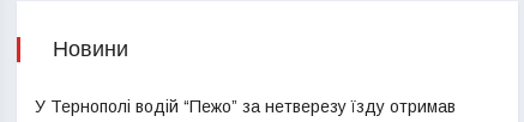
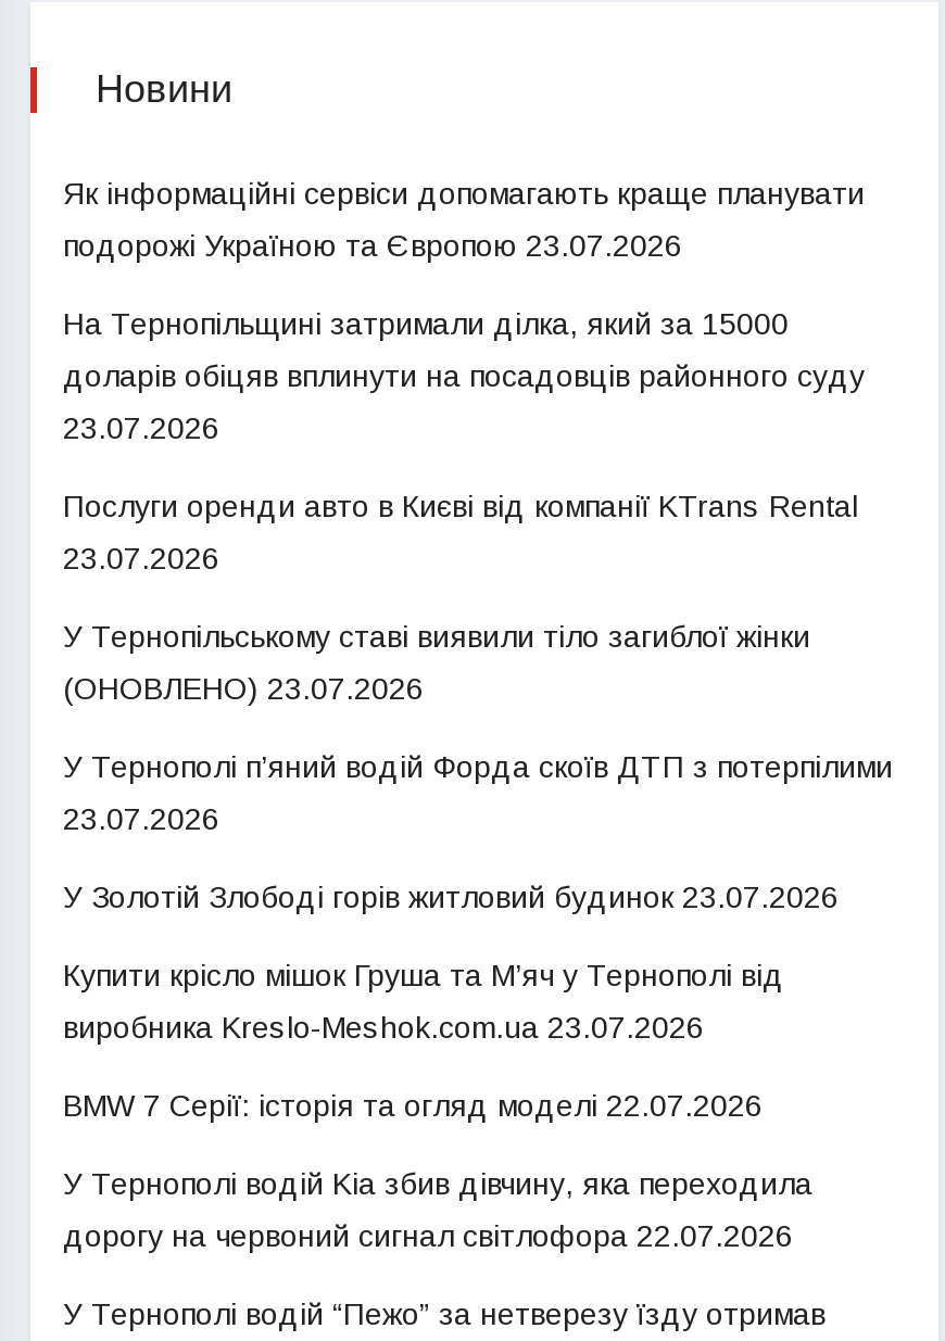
+ Як інформаційні сервіси допомагають краще планувати
+ подорожі Україною та Європою 23.07.2026
+ На Тернопільщині затримали ділка, який за 15000
+ доларів обіцяв вплинути на посадовців районного суду
+ 23.07.2026
+ Послуги оренди авто в Києві від компанії KTrans Rental
+ 23.07.2026
+ У Тернопільському ставі виявили тіло загиблої жінки
+ (ОНОВЛЕНО) 23.07.2026
+ У Тернополі п’яний водій Форда скоїв ДТП з потерпілими
+ 23.07.2026
+ У Золотій Злободі горів житловий будинок 23.07.2026
+ Купити крісло мішок Груша та М’яч у Тернополі від
+ виробника Kreslo-Meshok.com.ua 23.07.2026
+ BMW 7 Серії: історія та огляд моделі 22.07.2026
+ У Тернополі водій Kia збив дівчину, яка переходила
+ дорогу на червоний сигнал світлофора 22.07.2026
